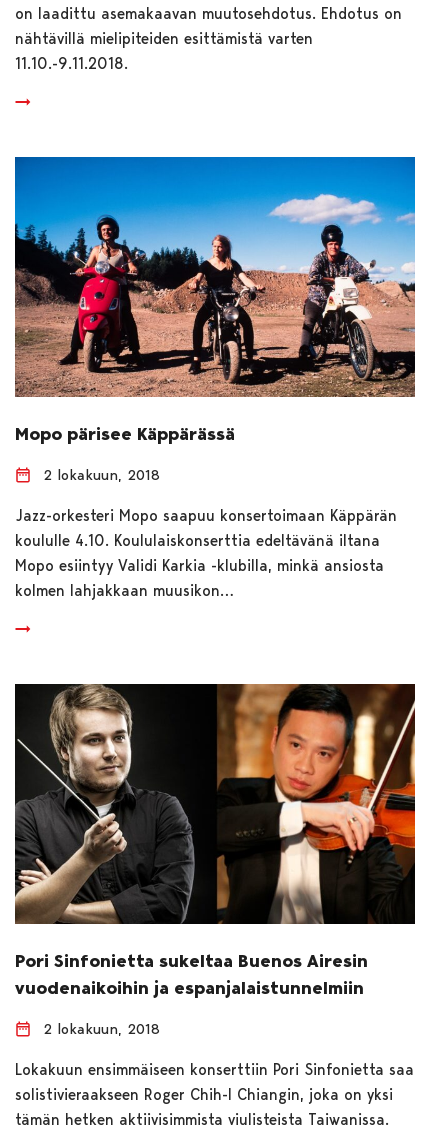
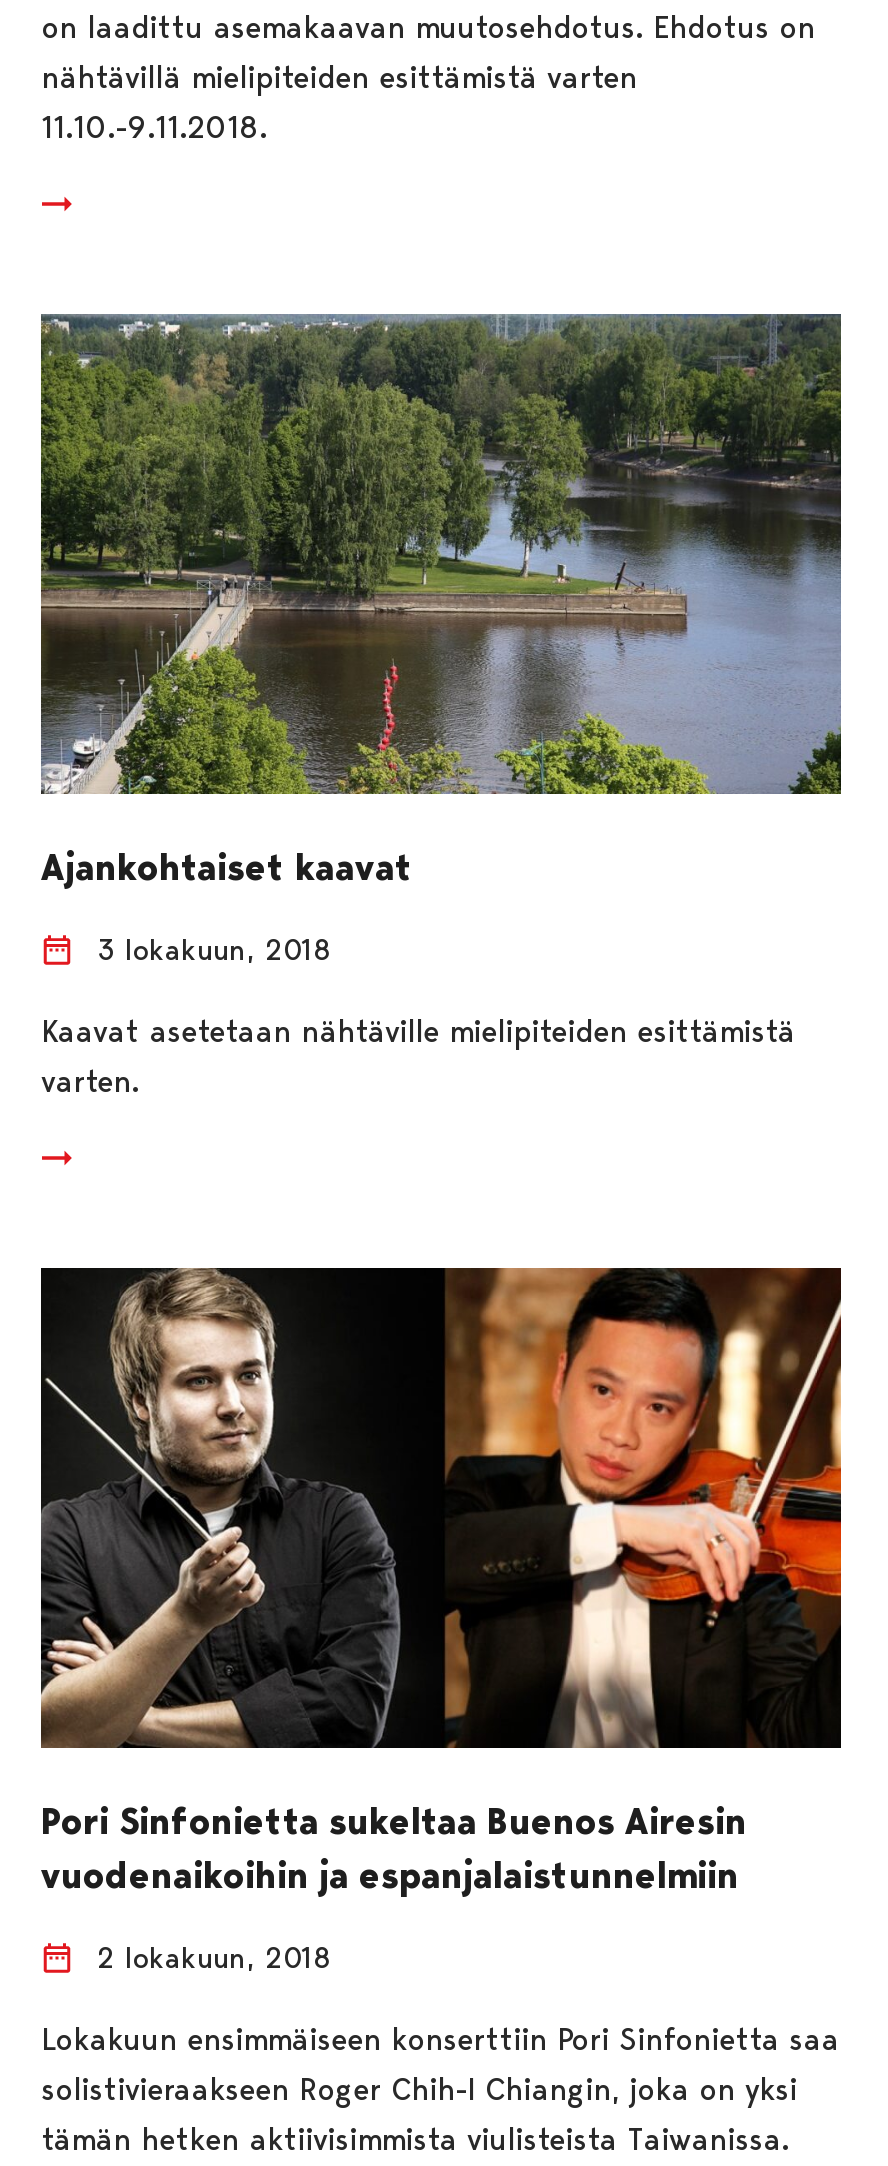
- [image]
- Mopo pärisee Käppärässä
+ [image]
+ Ajankohtaiset kaavat

- 2 lokakuun, 2018
+ 3 lokakuun, 2018

- Jazz-orkesteri Mopo saapuu konsertoimaan Käppärän
- koululle 4.10. Koululaiskonserttia edeltävänä iltana
- Mopo esiintyy Validi Karkia -klubilla, minkä ansiosta
- kolmen lahjakkaan muusikon…
+ Kaavat asetetaan nähtäville mielipiteiden esittämistä
+ varten.
